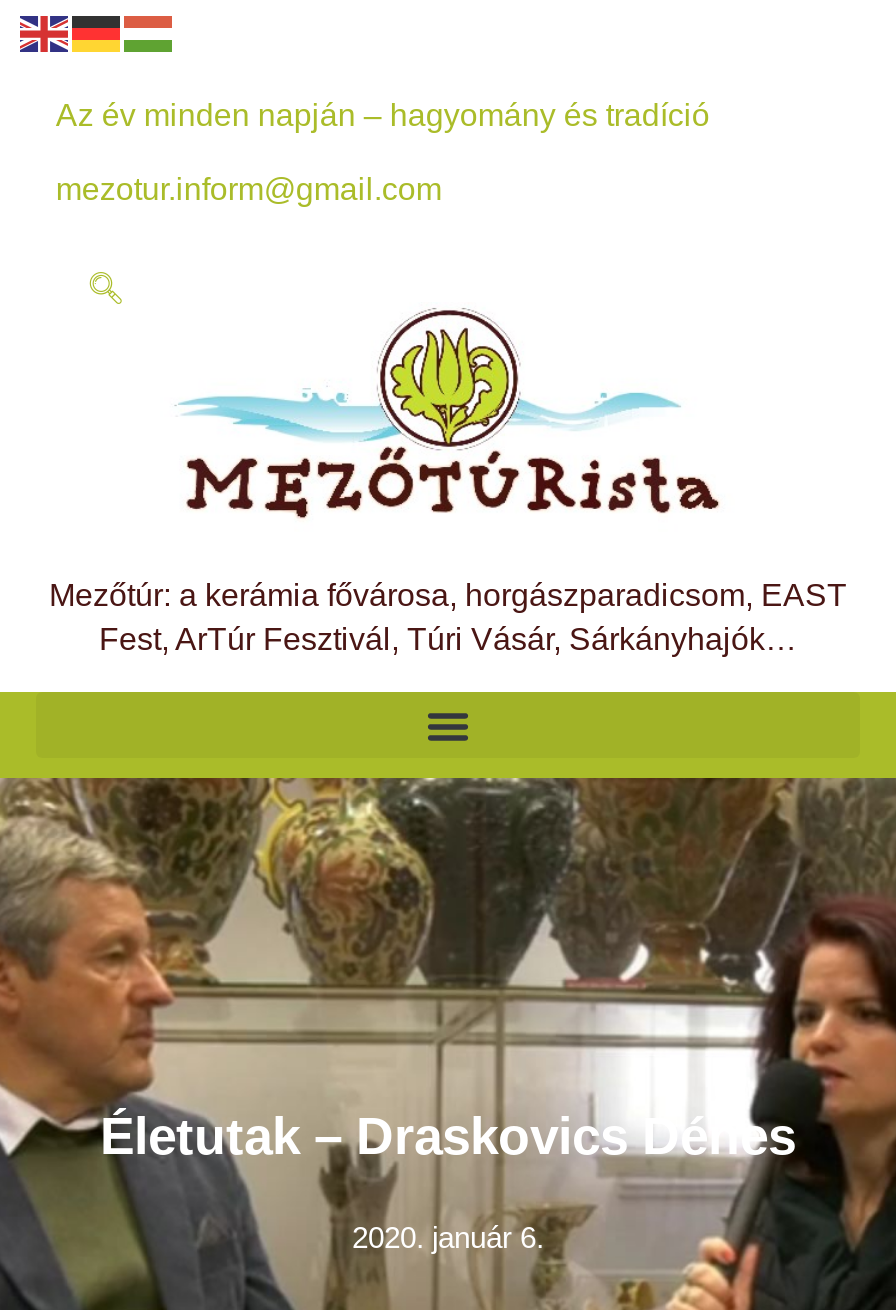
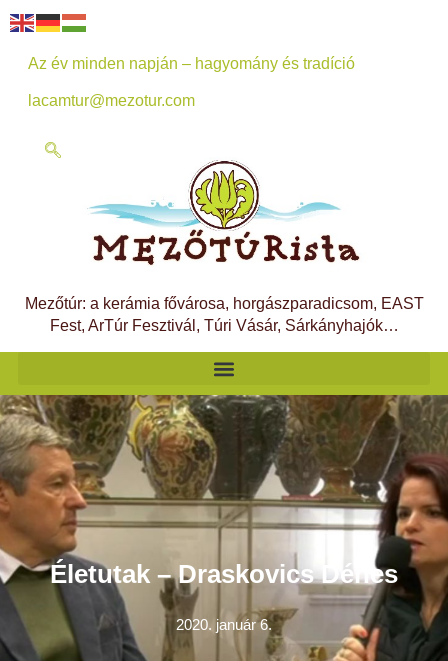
- mezotur.inform@gmail.com
+ lacamtur@mezotur.com
